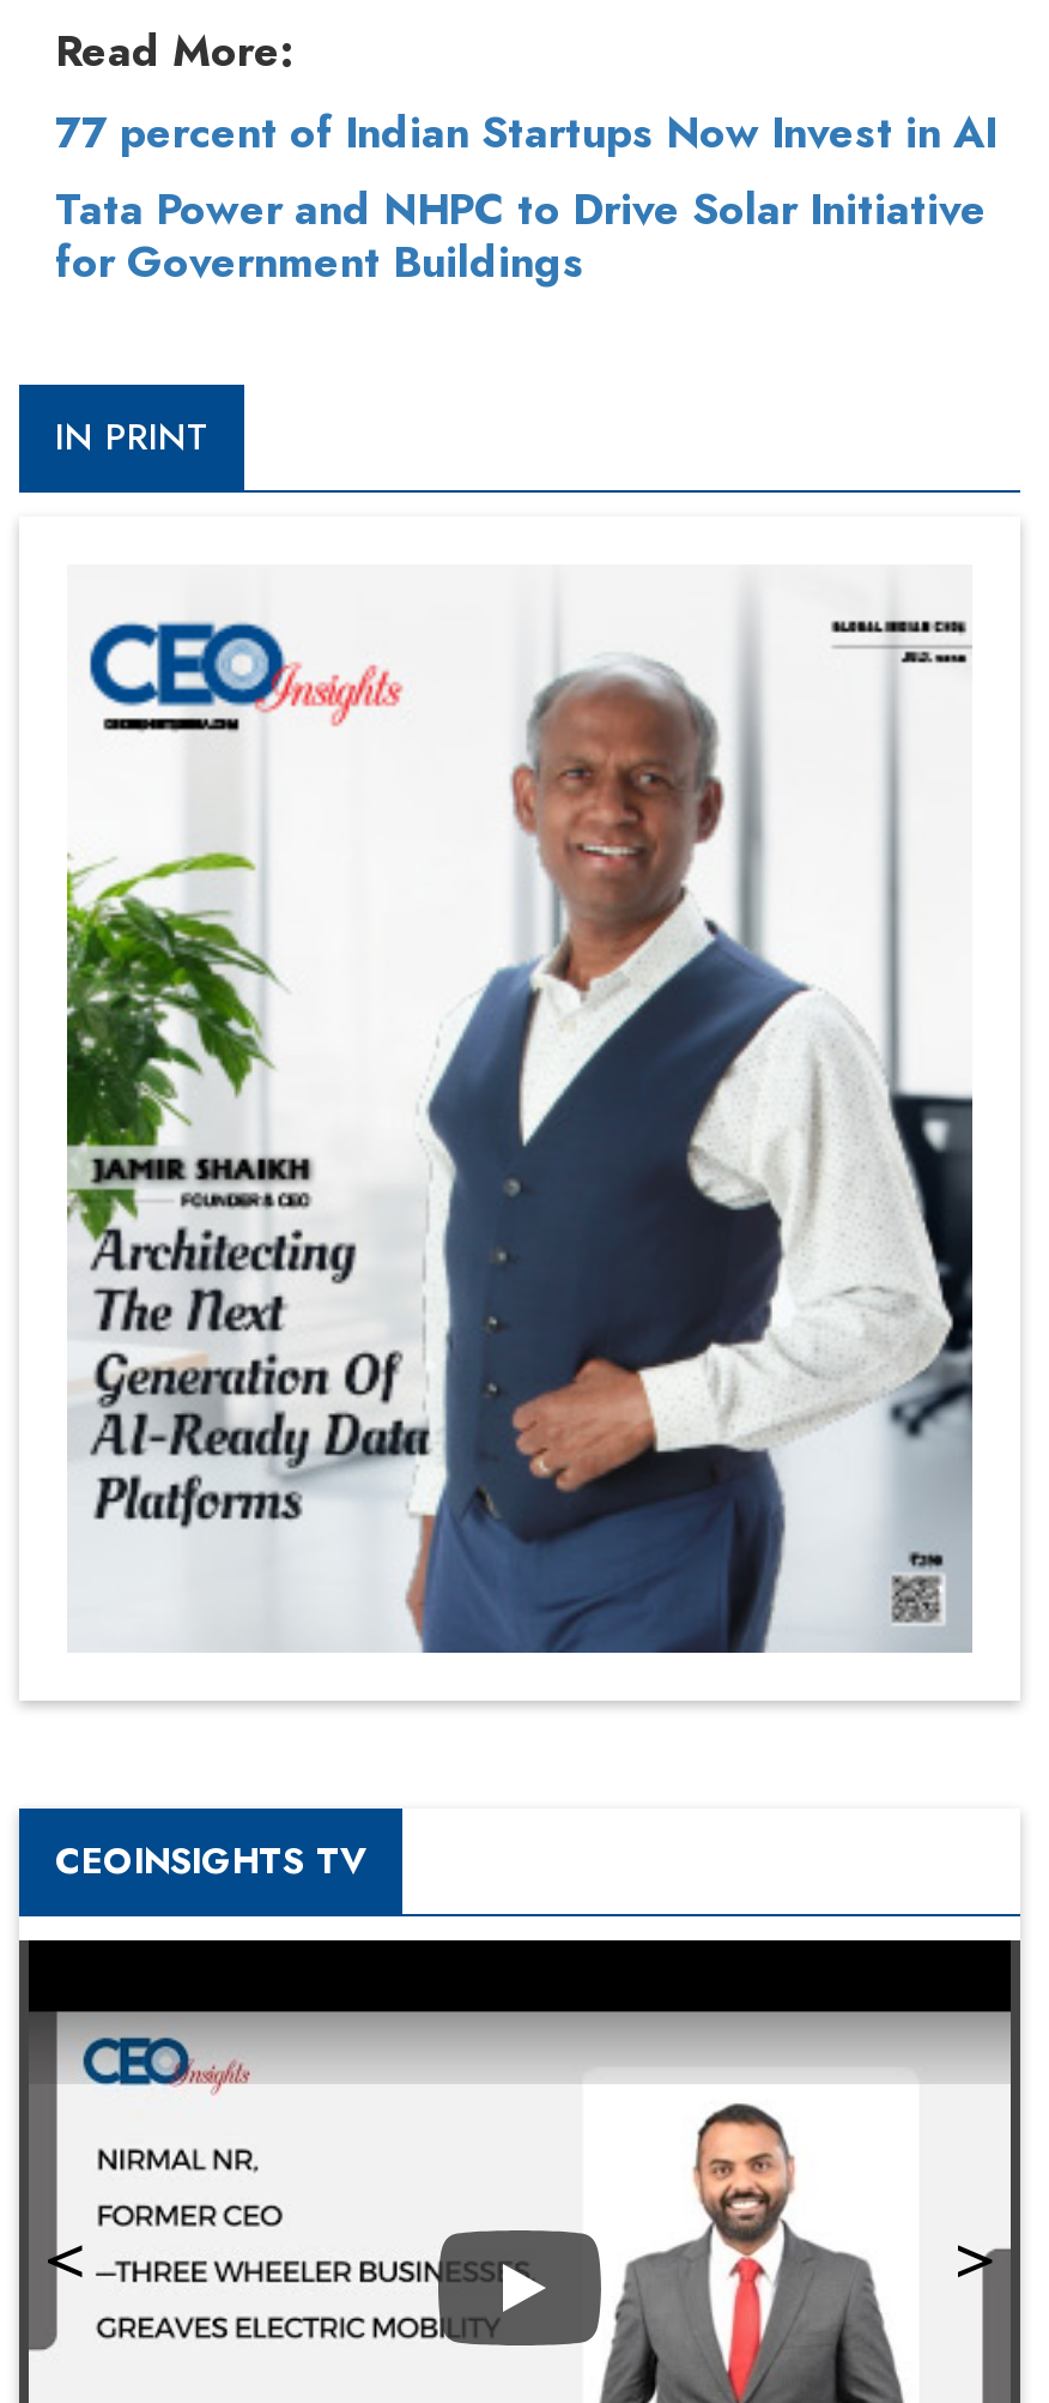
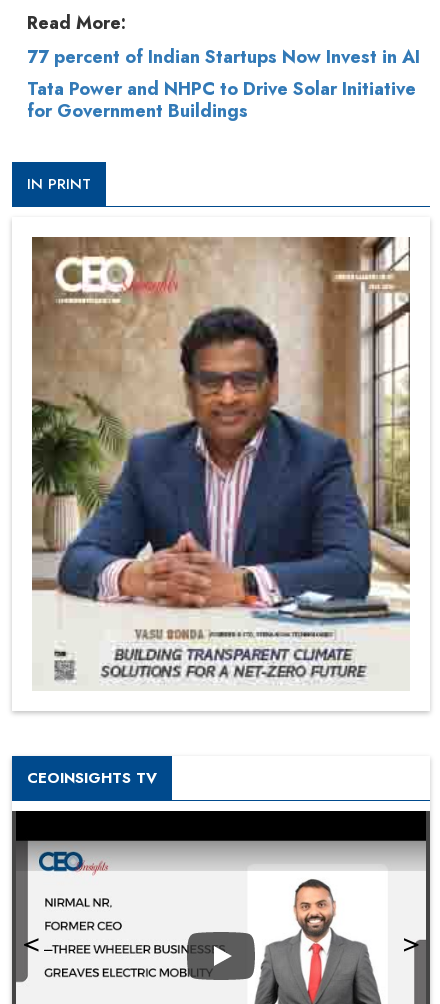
- [image]
+ [image]
